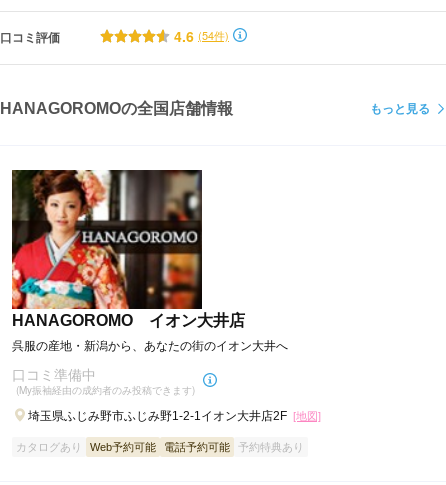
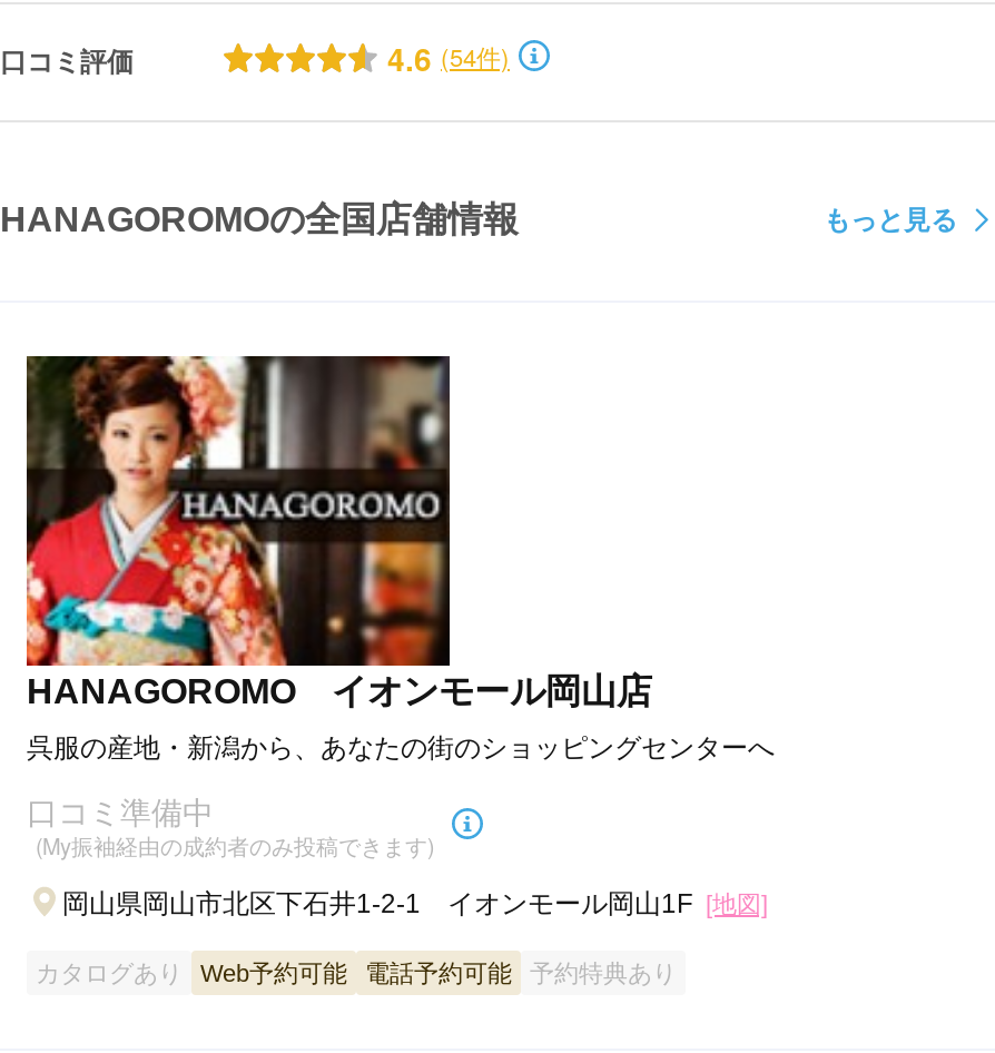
- HANAGOROMO イオン大井店
+ HANAGOROMO イオンモール岡山店

- 呉服の産地・新潟から、あなたの街のイオン大井へ
+ 呉服の産地・新潟から、あなたの街のショッピングセンターへ

- 埼玉県ふじみ野市ふじみ野1-2-1イオン大井店2F [地図]
+ 岡山県岡山市北区下石井1-2-1 イオンモール岡山1F [地図]
